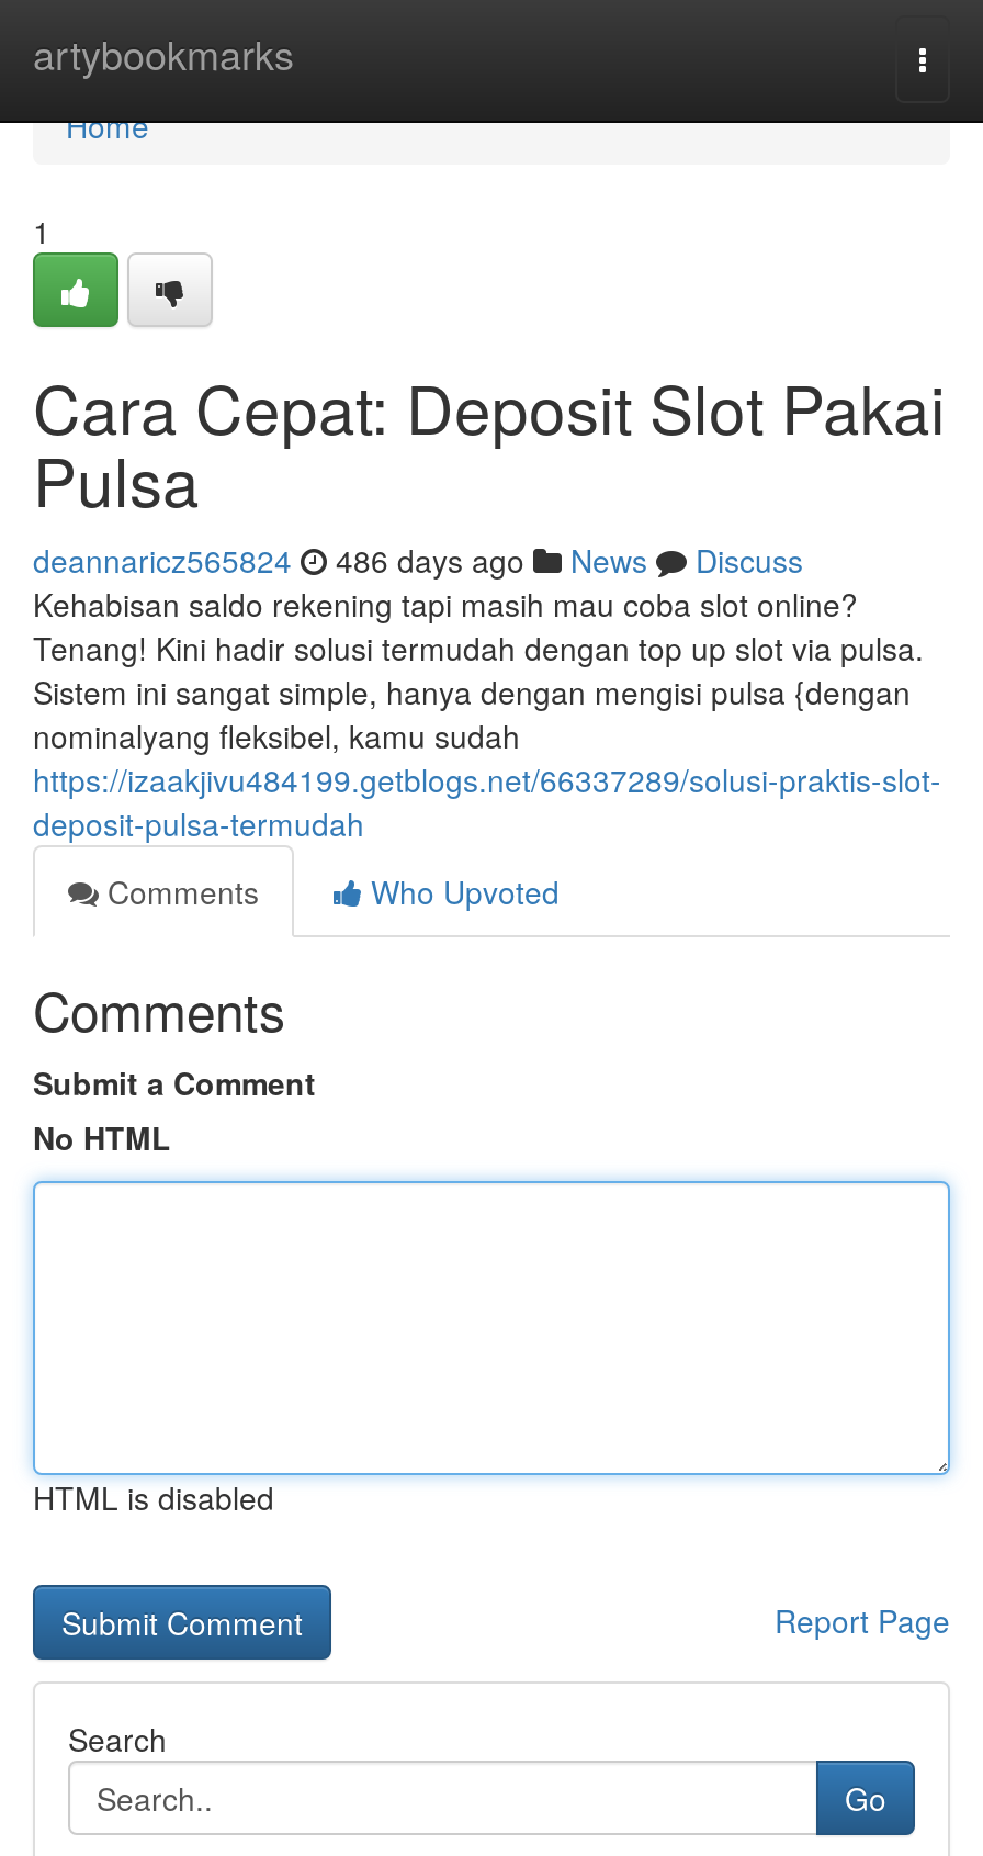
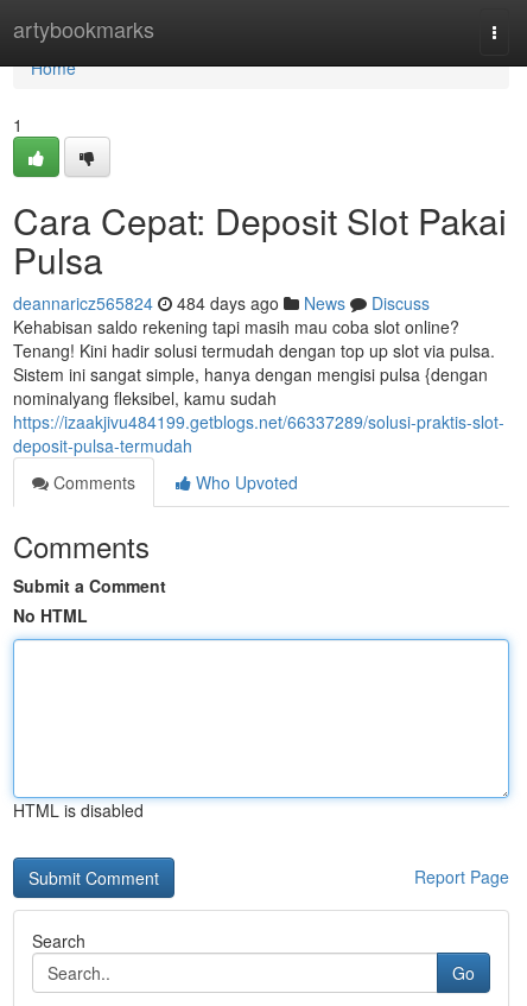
- deannaricz565824 486 days ago News Discuss
+ deannaricz565824 484 days ago News Discuss
